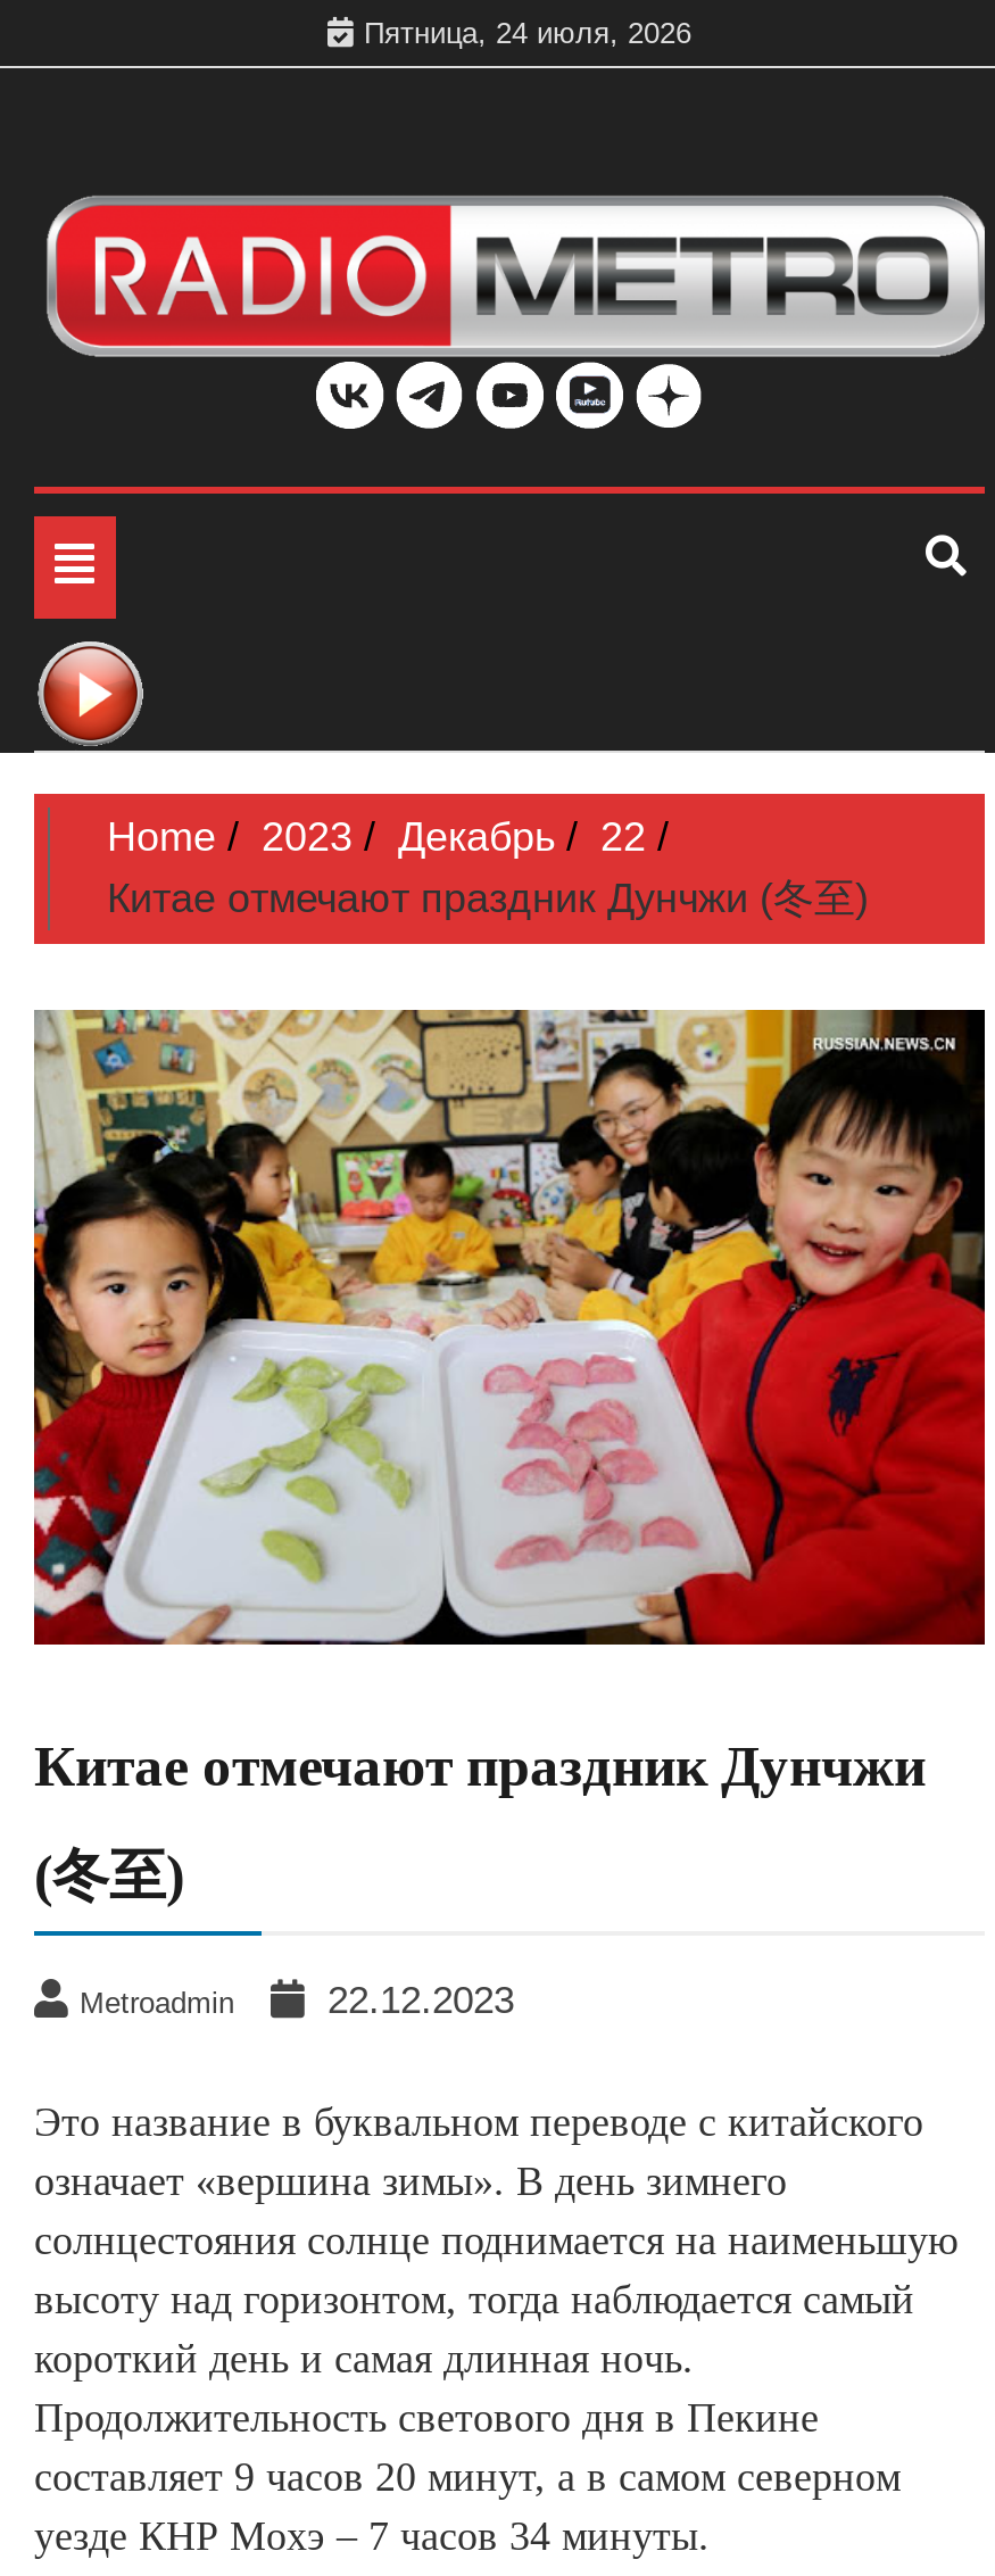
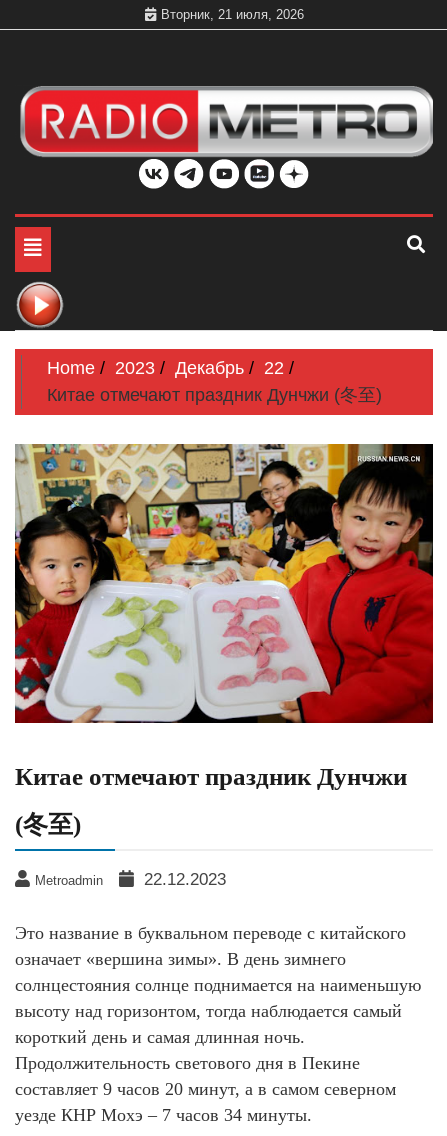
- Пятница, 24 июля, 2026
+ Вторник, 21 июля, 2026
